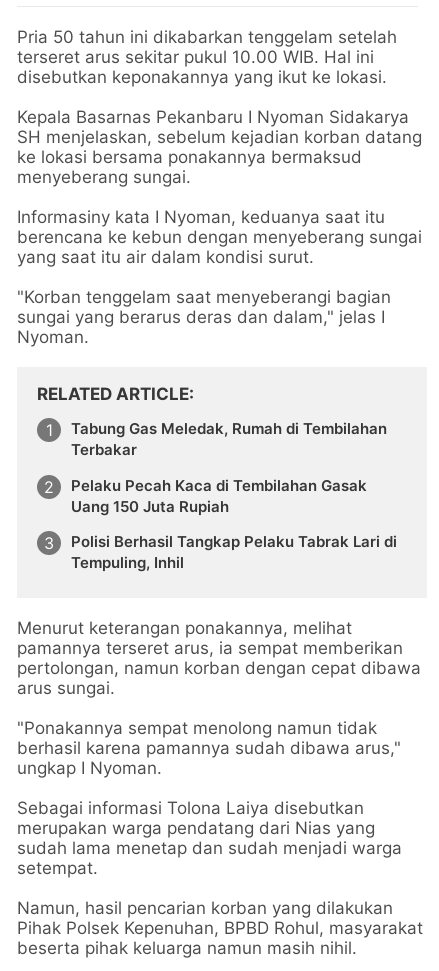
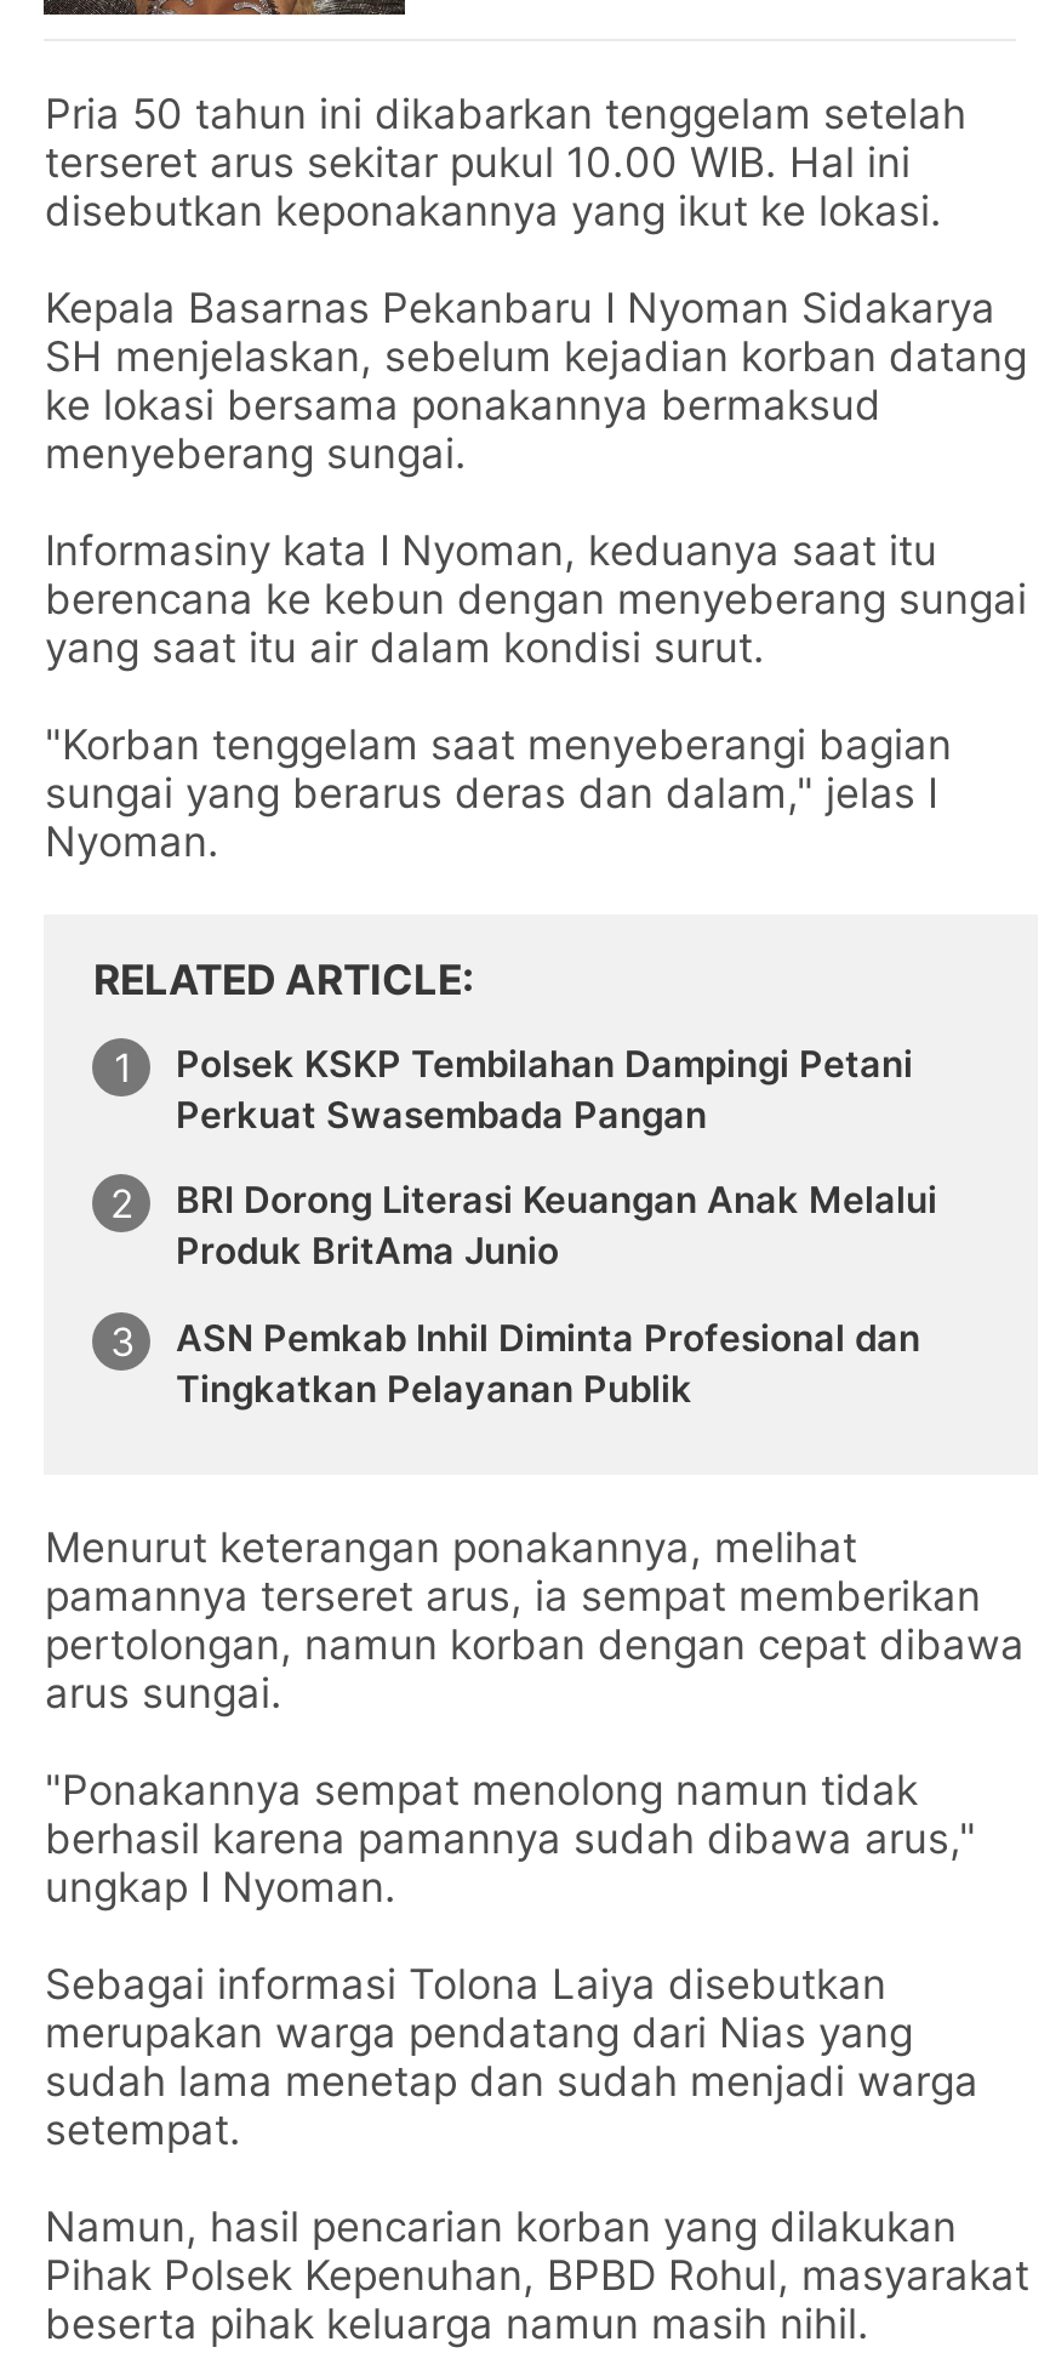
- Tabung Gas Meledak, Rumah di Tembilahan
- Terbakar
+ Polsek KSKP Tembilahan Dampingi Petani
+ Perkuat Swasembada Pangan

- Pelaku Pecah Kaca di Tembilahan Gasak
- Uang 150 Juta Rupiah
+ BRI Dorong Literasi Keuangan Anak Melalui
+ Produk BritAma Junio

- Polisi Berhasil Tangkap Pelaku Tabrak Lari di
- Tempuling, Inhil
+ ASN Pemkab Inhil Diminta Profesional dan
+ Tingkatkan Pelayanan Publik
